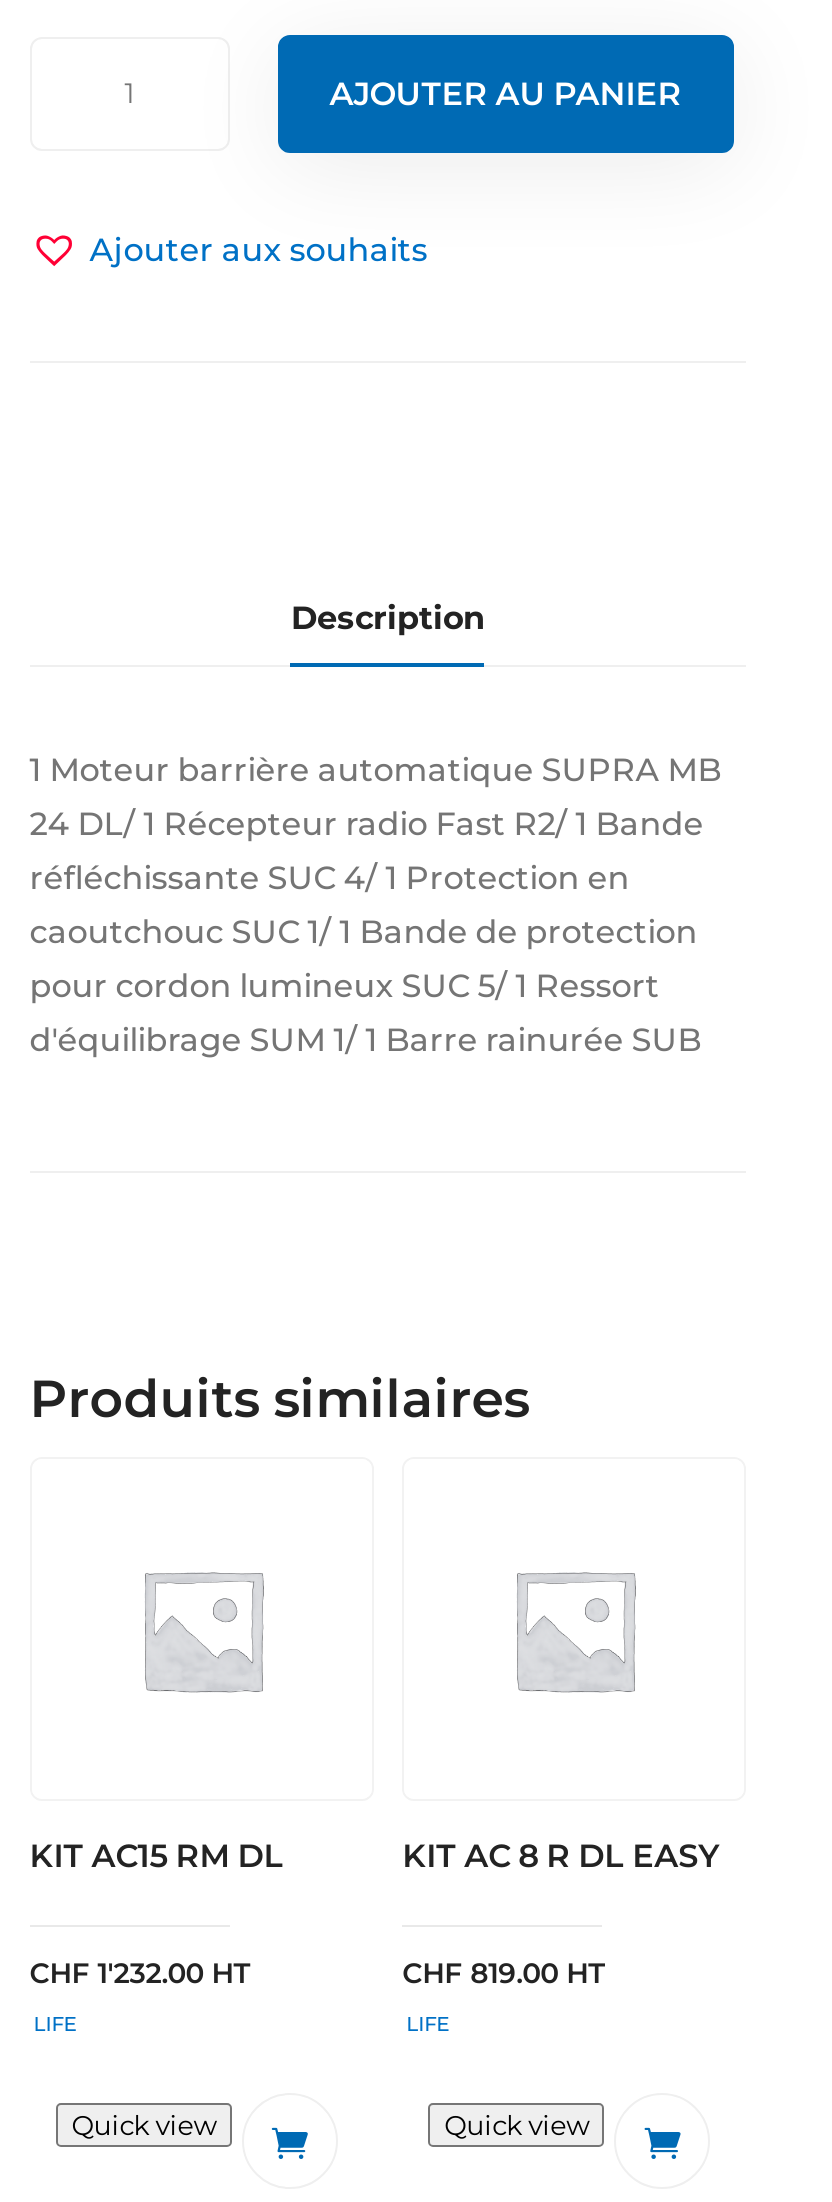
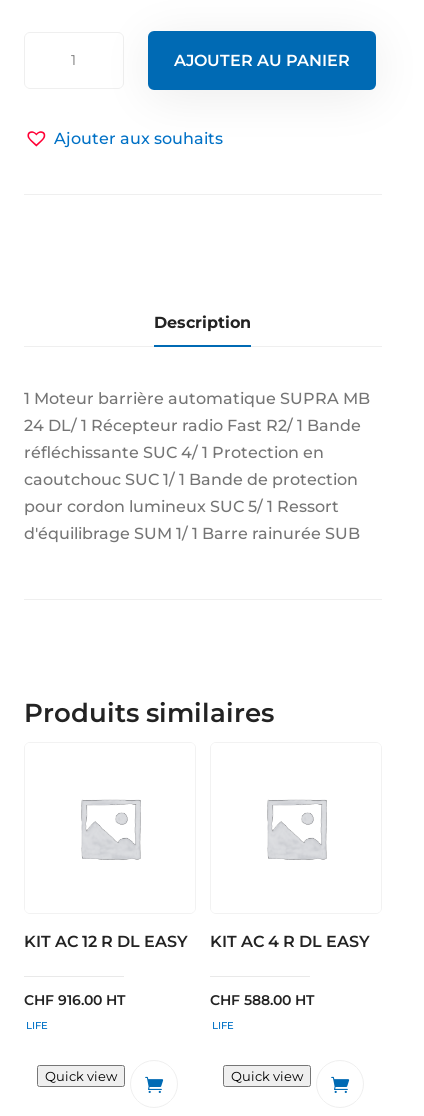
- KIT AC15 RM DL
+ KIT AC 12 R DL EASY

- KIT AC 8 R DL EASY
+ KIT AC 4 R DL EASY

- CHF 1'232.00 HT
+ CHF 916.00 HT

- CHF 819.00 HT
+ CHF 588.00 HT
